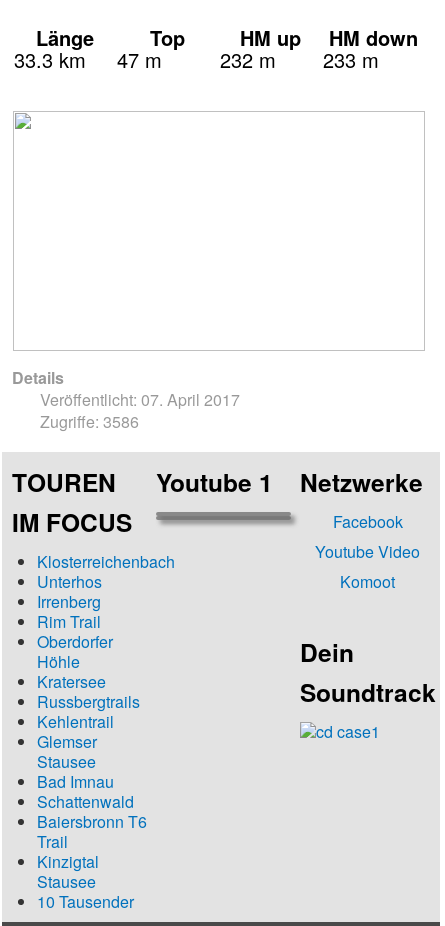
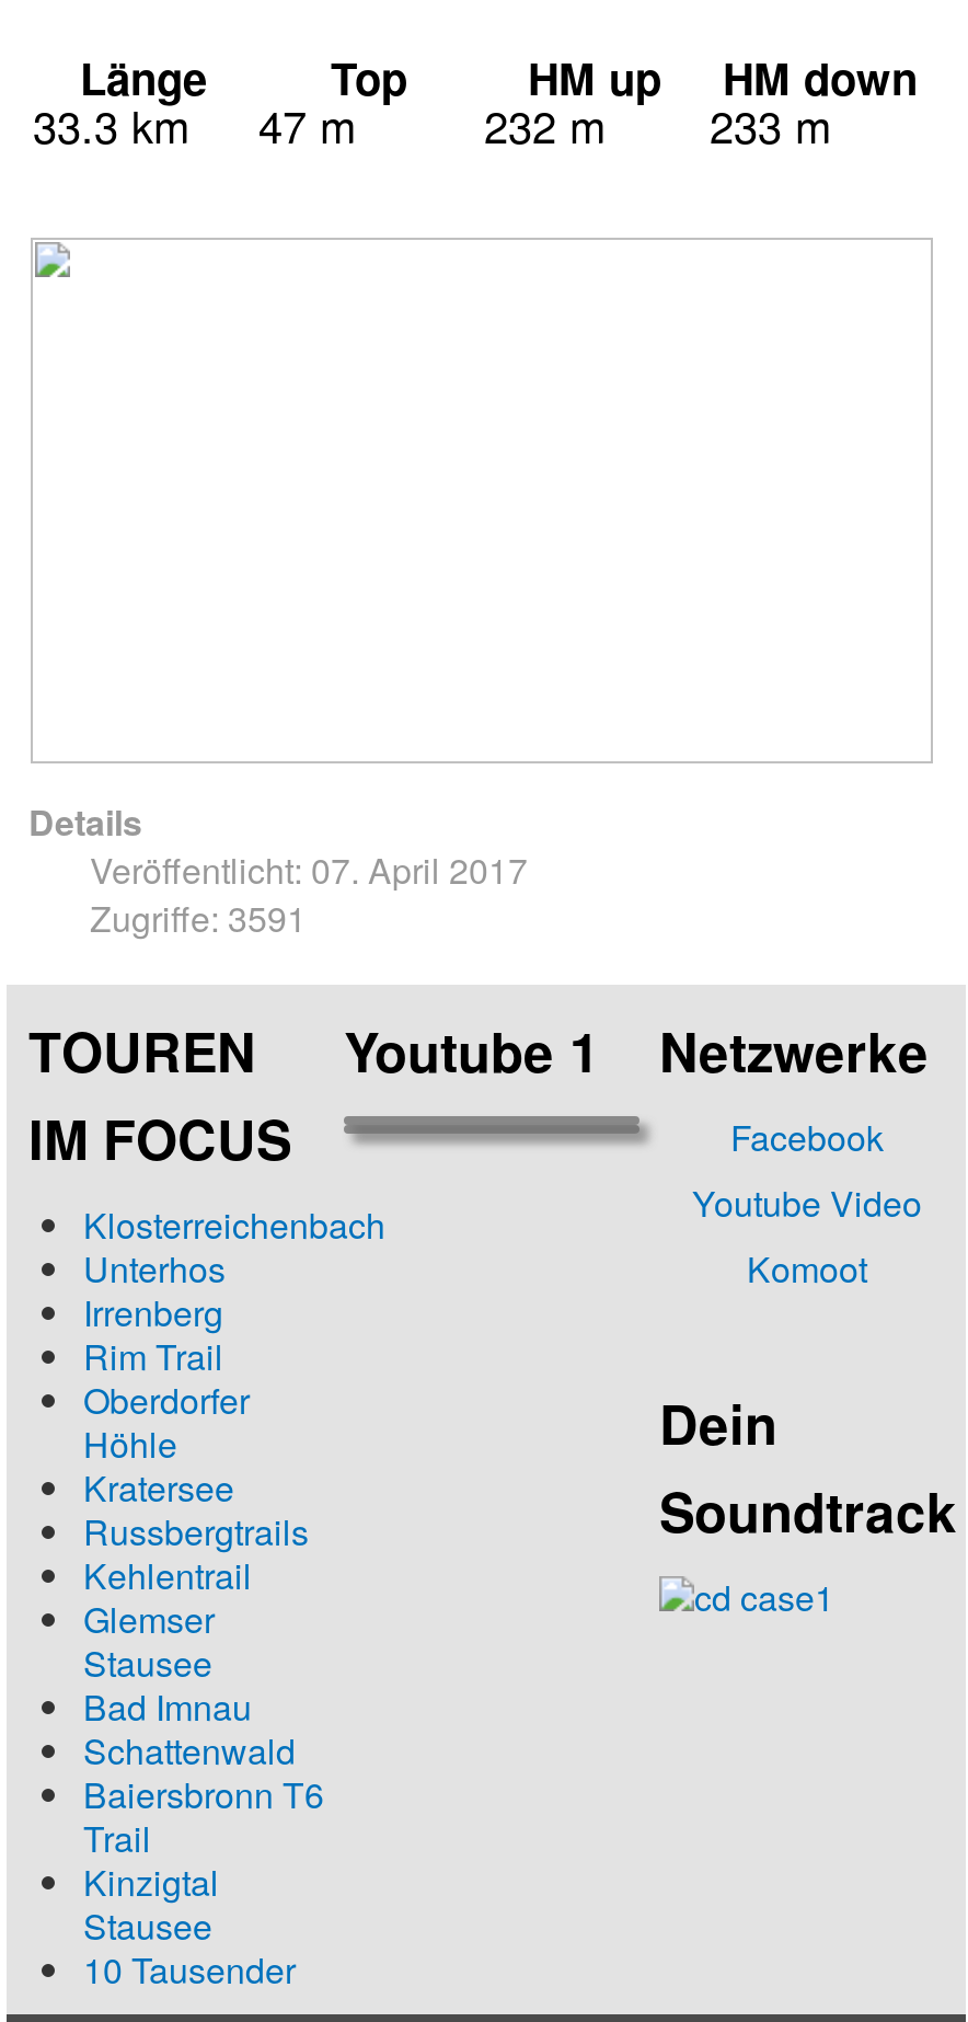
- Zugriffe: 3586
+ Zugriffe: 3591
